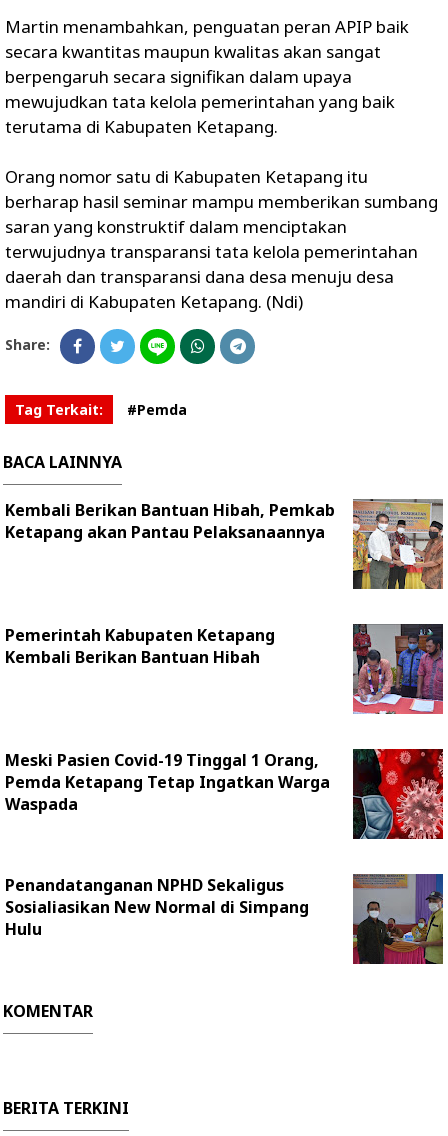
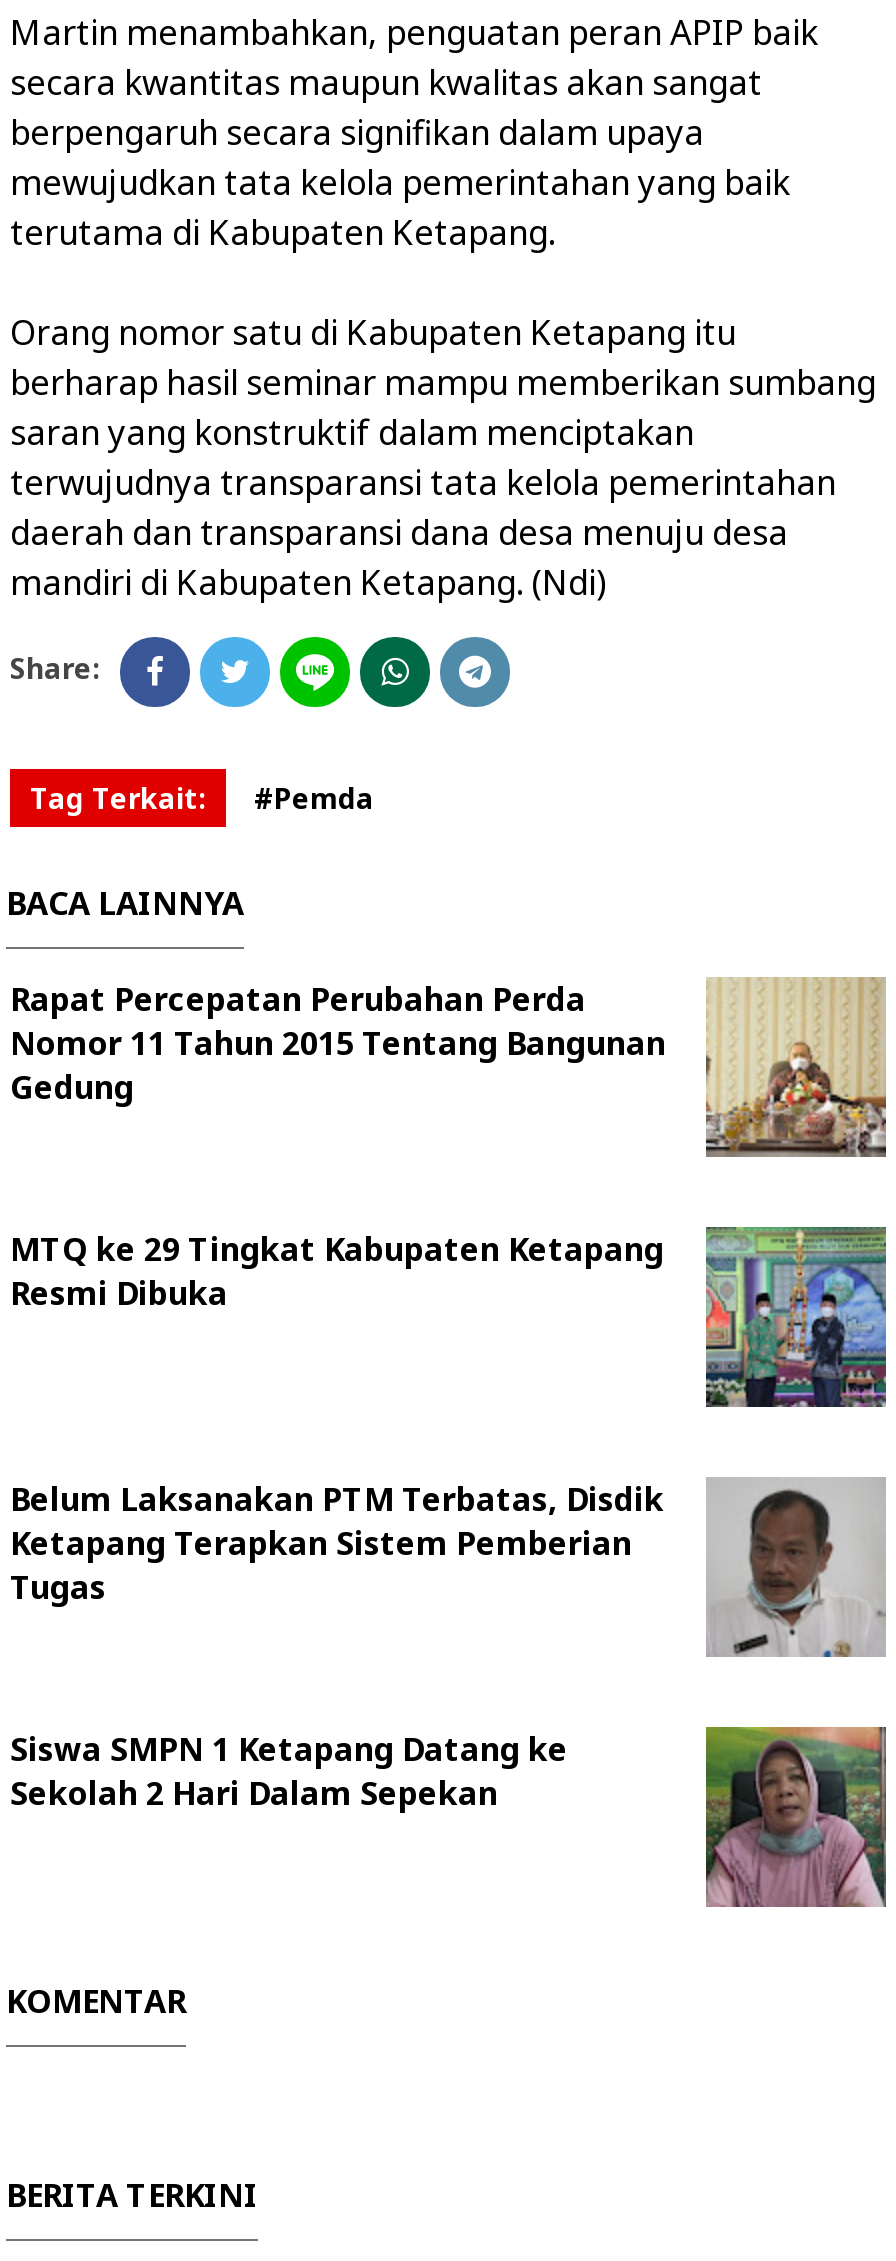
- [image]
- Kembali Berikan Bantuan Hibah, Pemkab
- Ketapang akan Pantau Pelaksanaannya
+ [image]
+ Rapat Percepatan Perubahan Perda
+ Nomor 11 Tahun 2015 Tentang Bangunan
+ Gedung

- Pemerintah Kabupaten Ketapang
- Kembali Berikan Bantuan Hibah
+ MTQ ke 29 Tingkat Kabupaten Ketapang
+ Resmi Dibuka

- [image]
+ [image]

- [image]
- Meski Pasien Covid-19 Tinggal 1 Orang,
- Pemda Ketapang Tetap Ingatkan Warga
- Waspada
+ [image]
+ Belum Laksanakan PTM Terbatas, Disdik
+ Ketapang Terapkan Sistem Pemberian
+ Tugas

- Penandatanganan NPHD Sekaligus
- Sosialiasikan New Normal di Simpang
- Hulu
+ Siswa SMPN 1 Ketapang Datang ke
+ Sekolah 2 Hari Dalam Sepekan

- [image]
+ [image]
